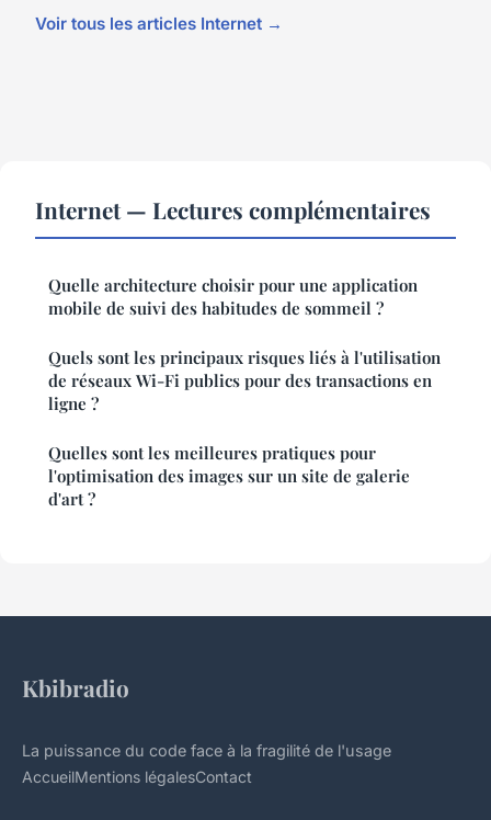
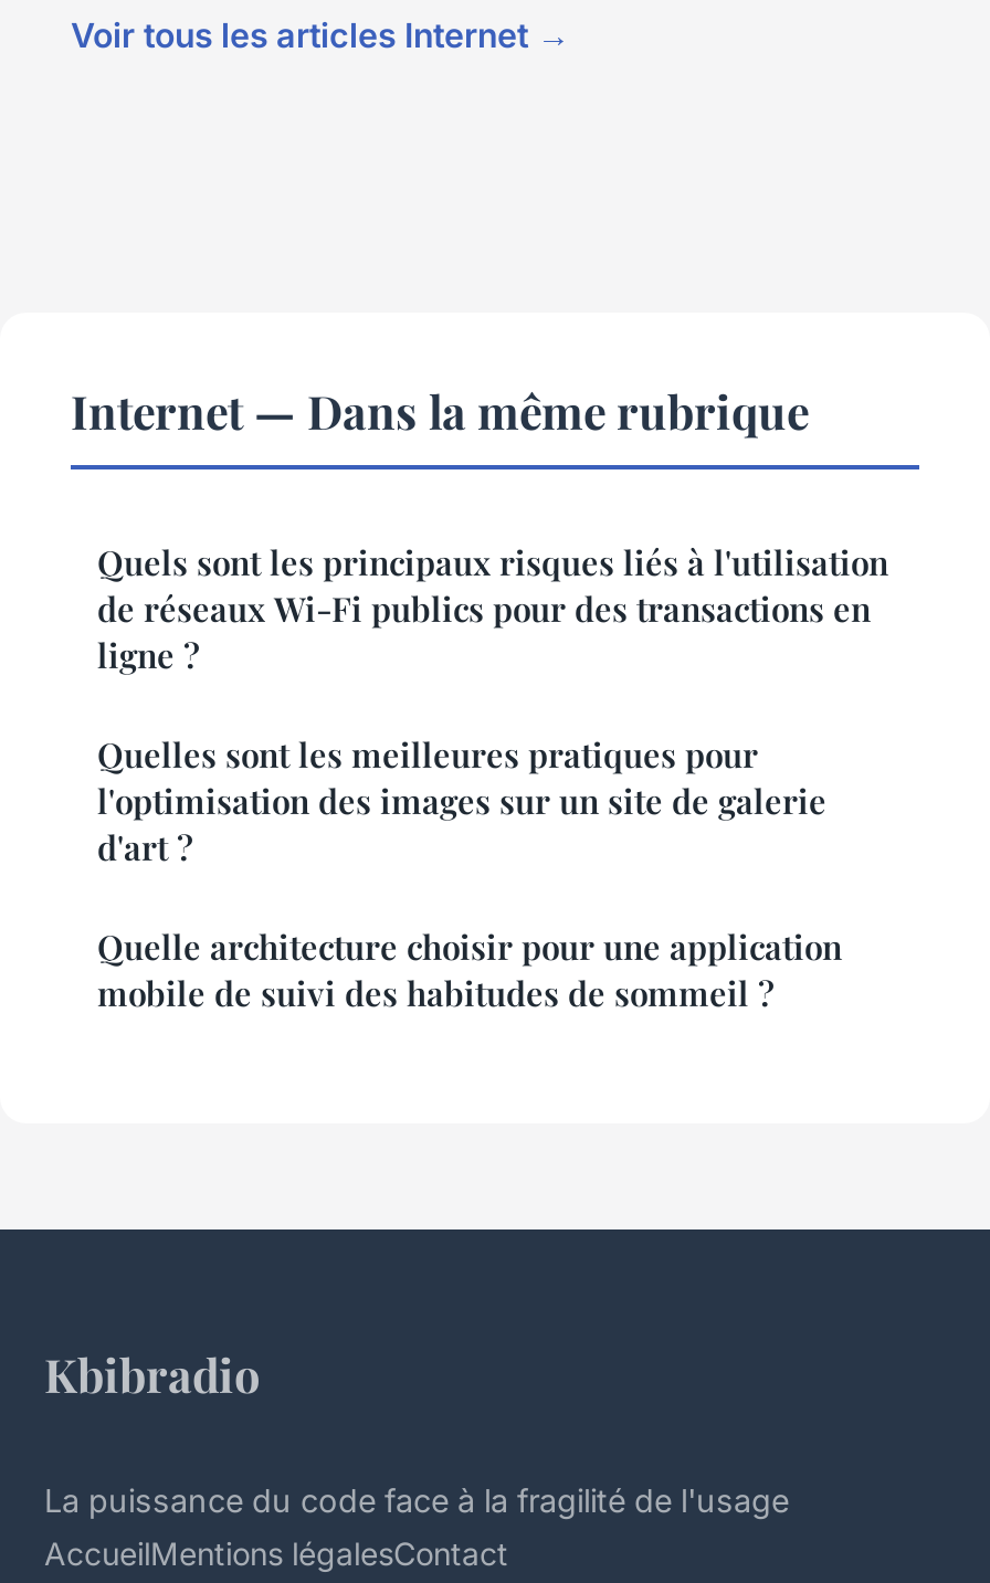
- Internet — Lectures complémentaires
+ Internet — Dans la même rubrique

moved down: Quelle architecture choisir pour une application | mobile de suivi des habitudes de sommeil ?

moved up: Quels sont les principaux risques liés à l'utilisation | de réseaux Wi-Fi publics pour des transactions en | ligne ? | Quelles sont les meilleures pratiques pour | l'optimisation des images sur un site de galerie | d'art ?
